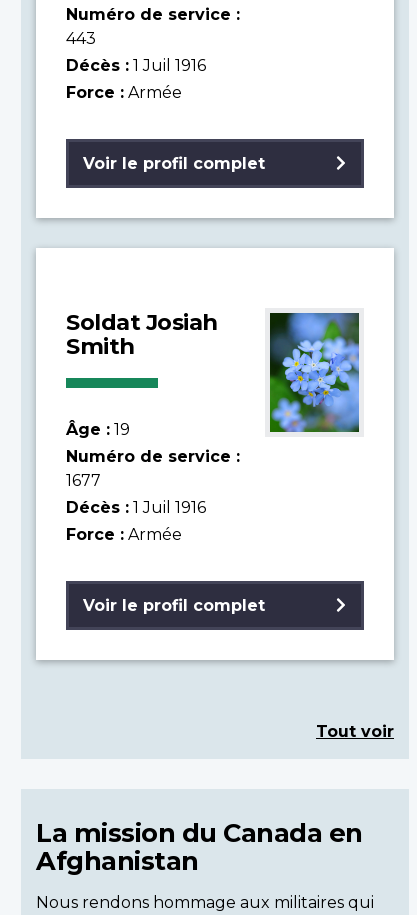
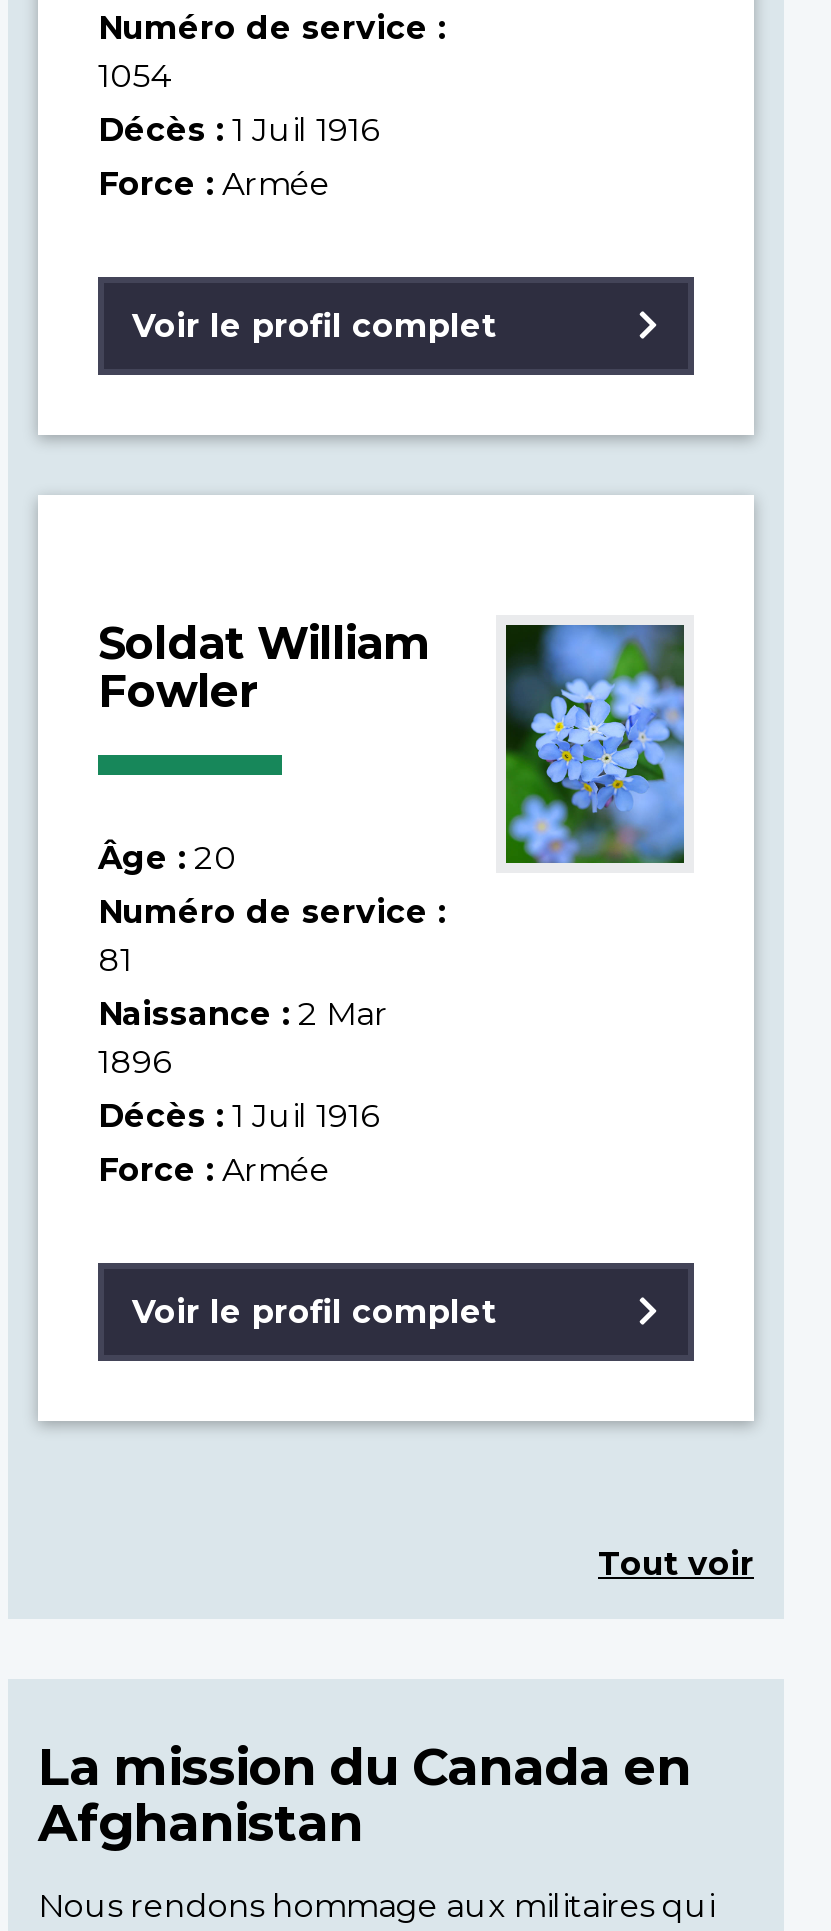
- 443
+ 1054

- Soldat Josiah
- Smith
+ Soldat William
+ Fowler

- Âge : 19
+ Âge : 20

- 1677
+ 81
+ Naissance : 2 Mar
+ 1896
